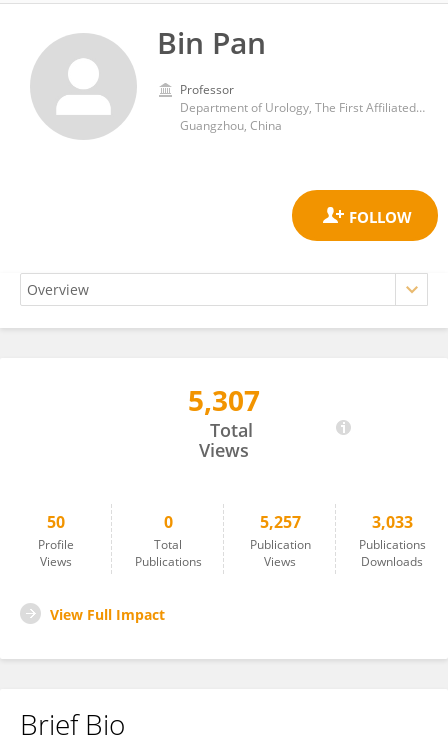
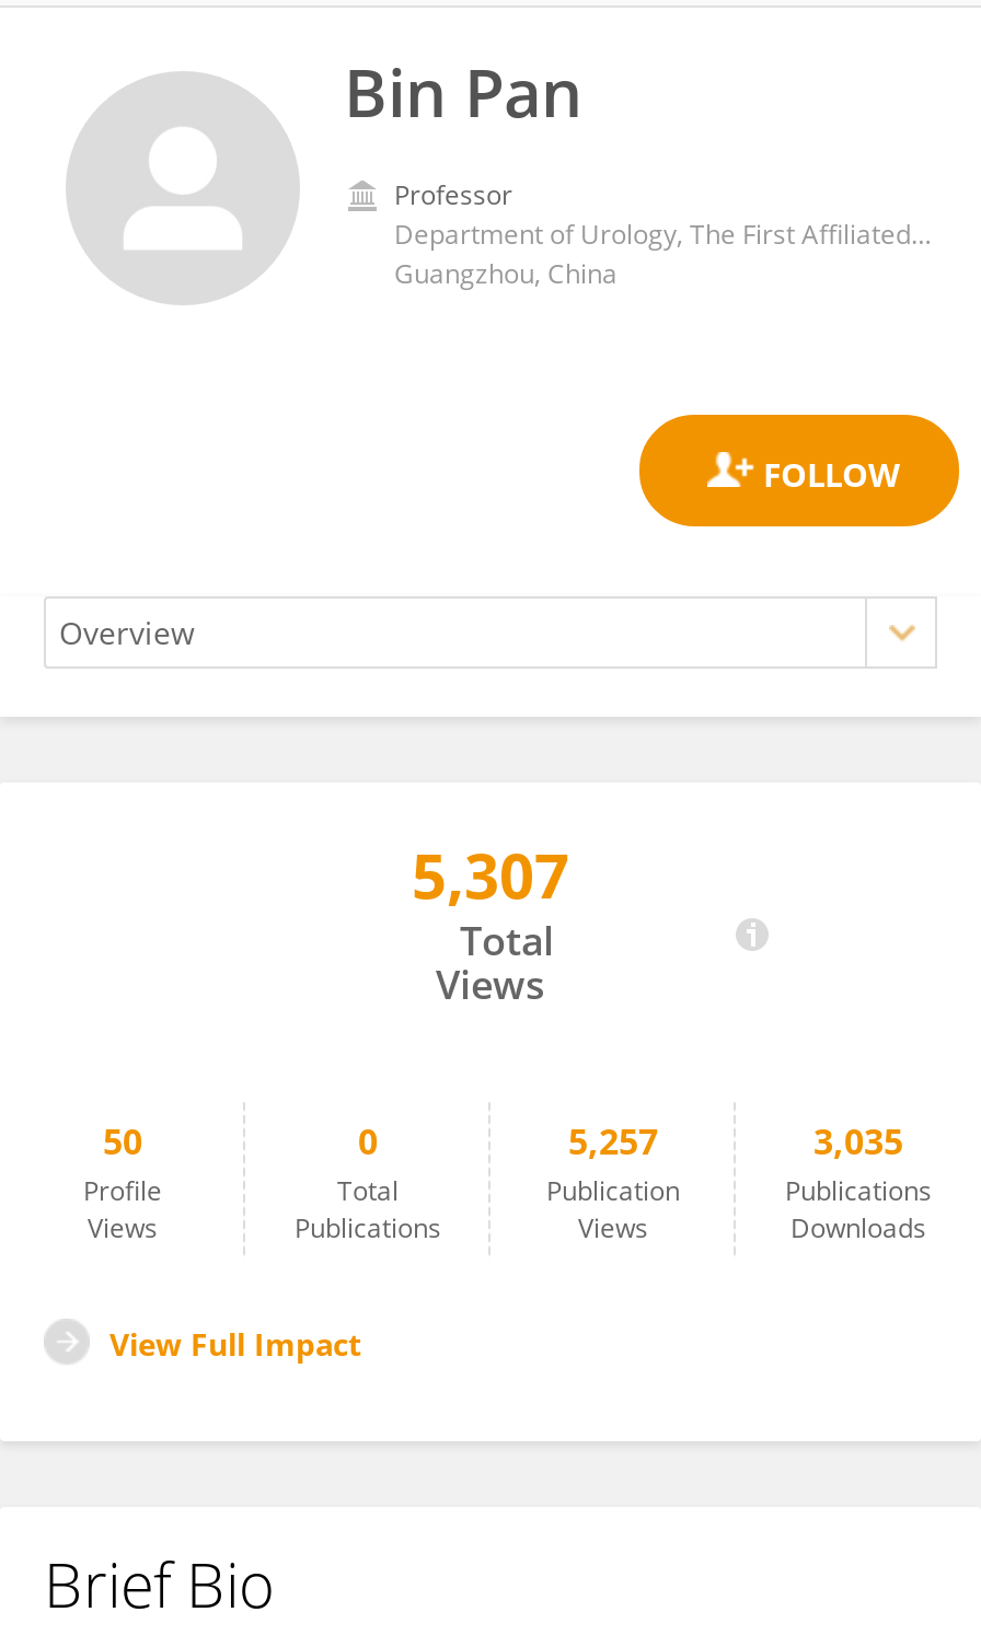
- 3,033
+ 3,035
